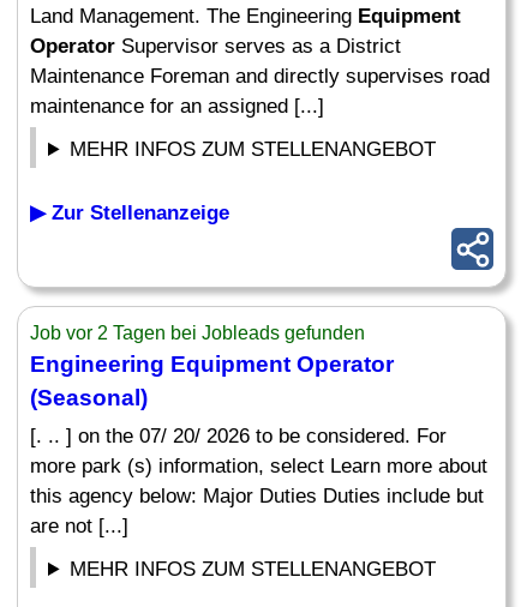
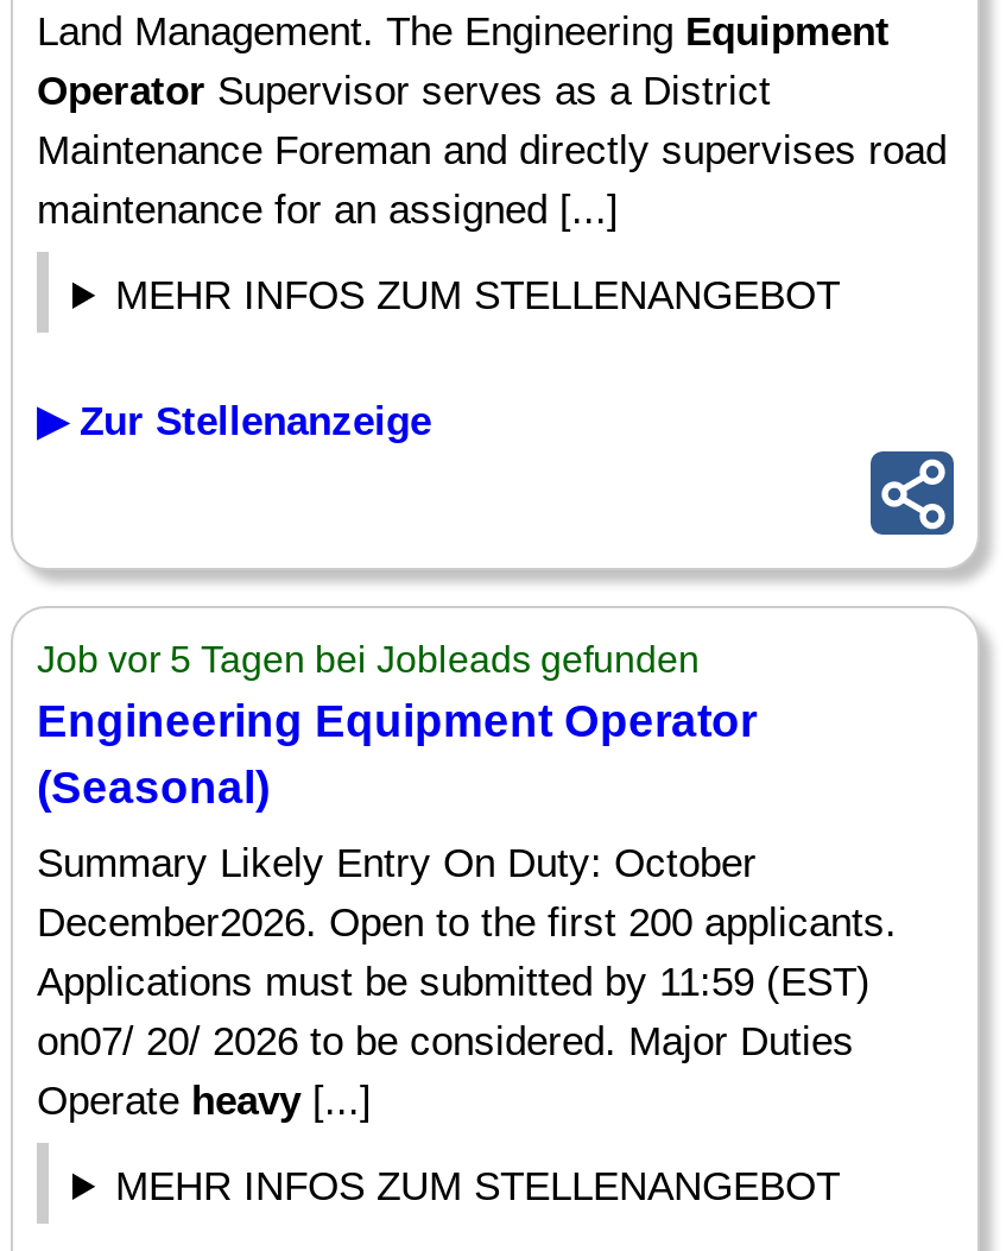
- Job vor 2 Tagen bei Jobleads gefunden
+ Job vor 5 Tagen bei Jobleads gefunden

- [. .. ] on the 07/ 20/ 2026 to be considered. For
- more park (s) information, select Learn more about
- this agency below: Major Duties Duties include but
- are not [...]
+ Summary Likely Entry On Duty: October
+ December2026. Open to the first 200 applicants.
+ Applications must be submitted by 11:59 (EST)
+ on07/ 20/ 2026 to be considered. Major Duties
+ Operate heavy [...]
